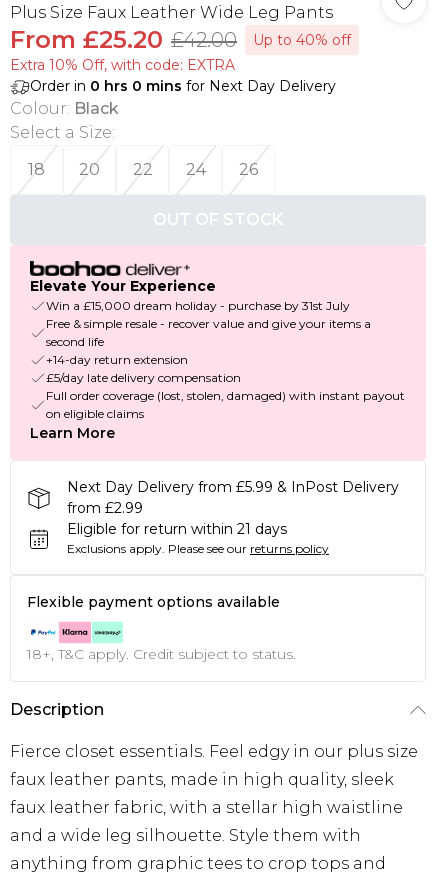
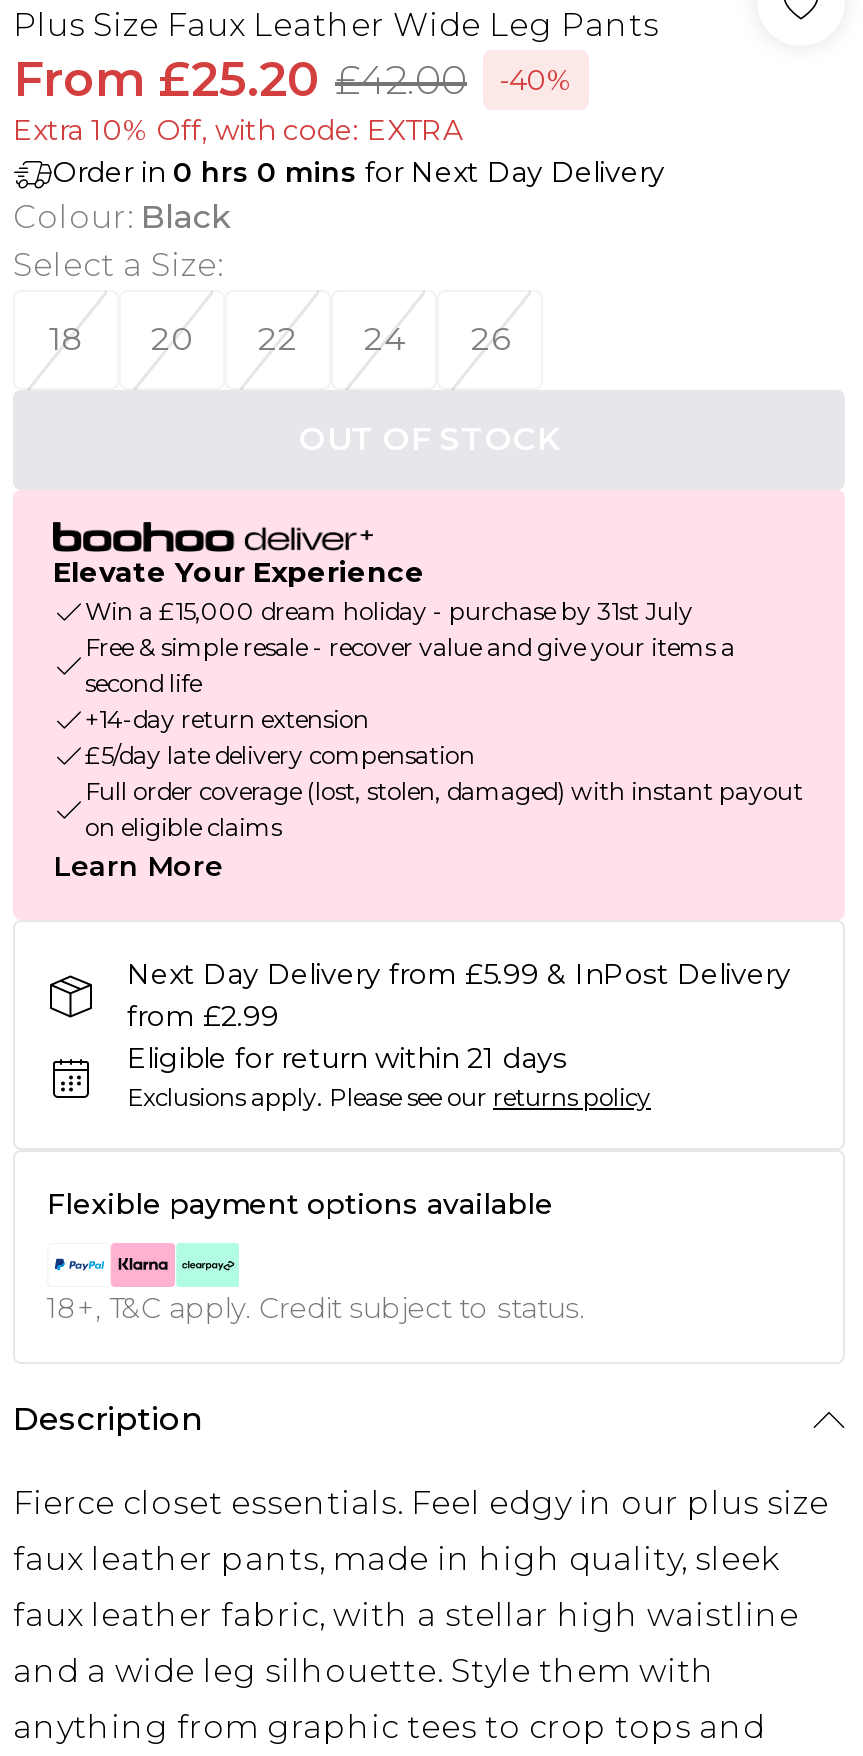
- Up to 40% off
+ -40%
